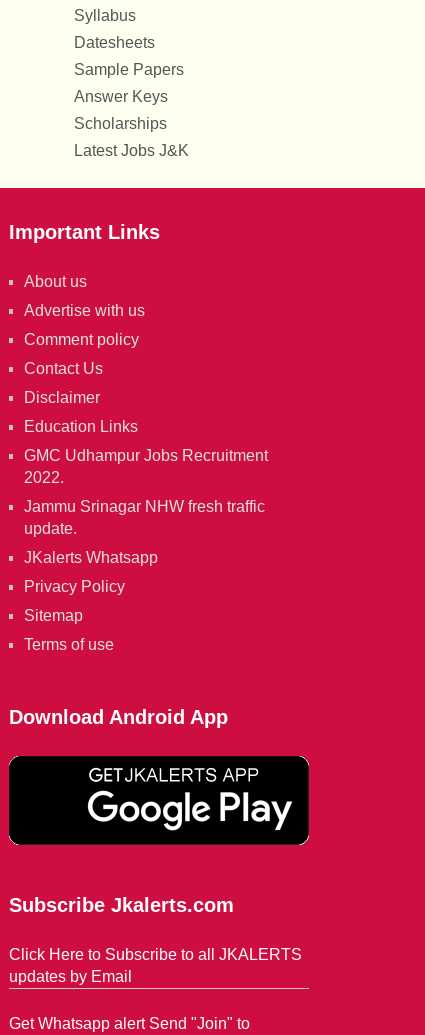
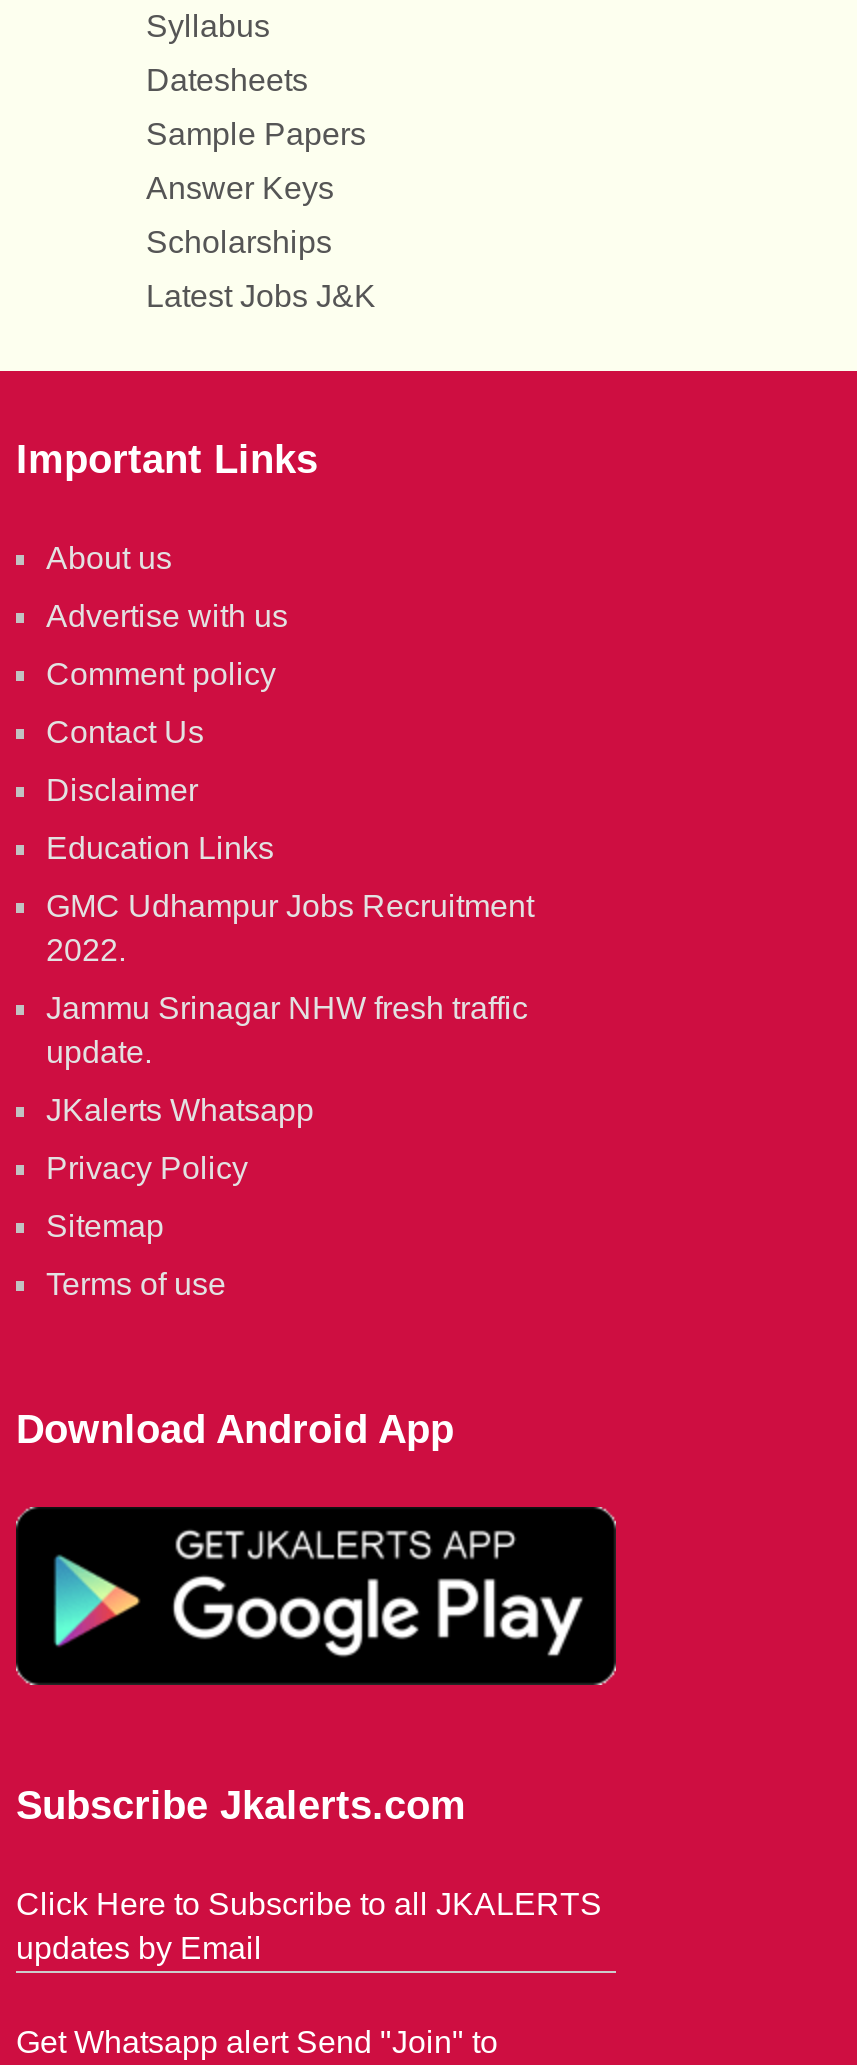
+ [image]
